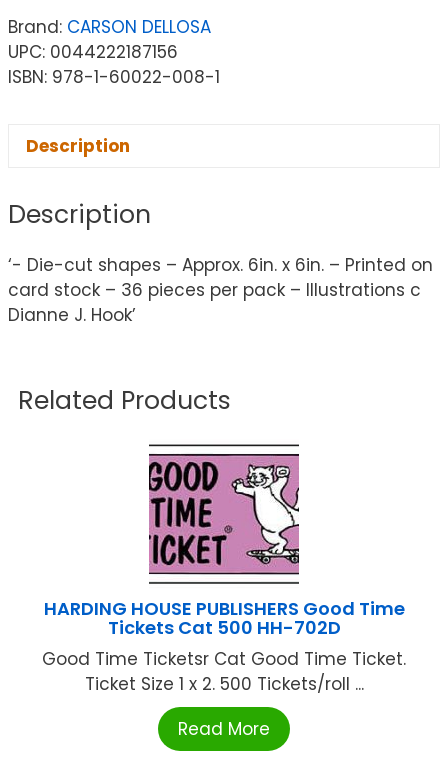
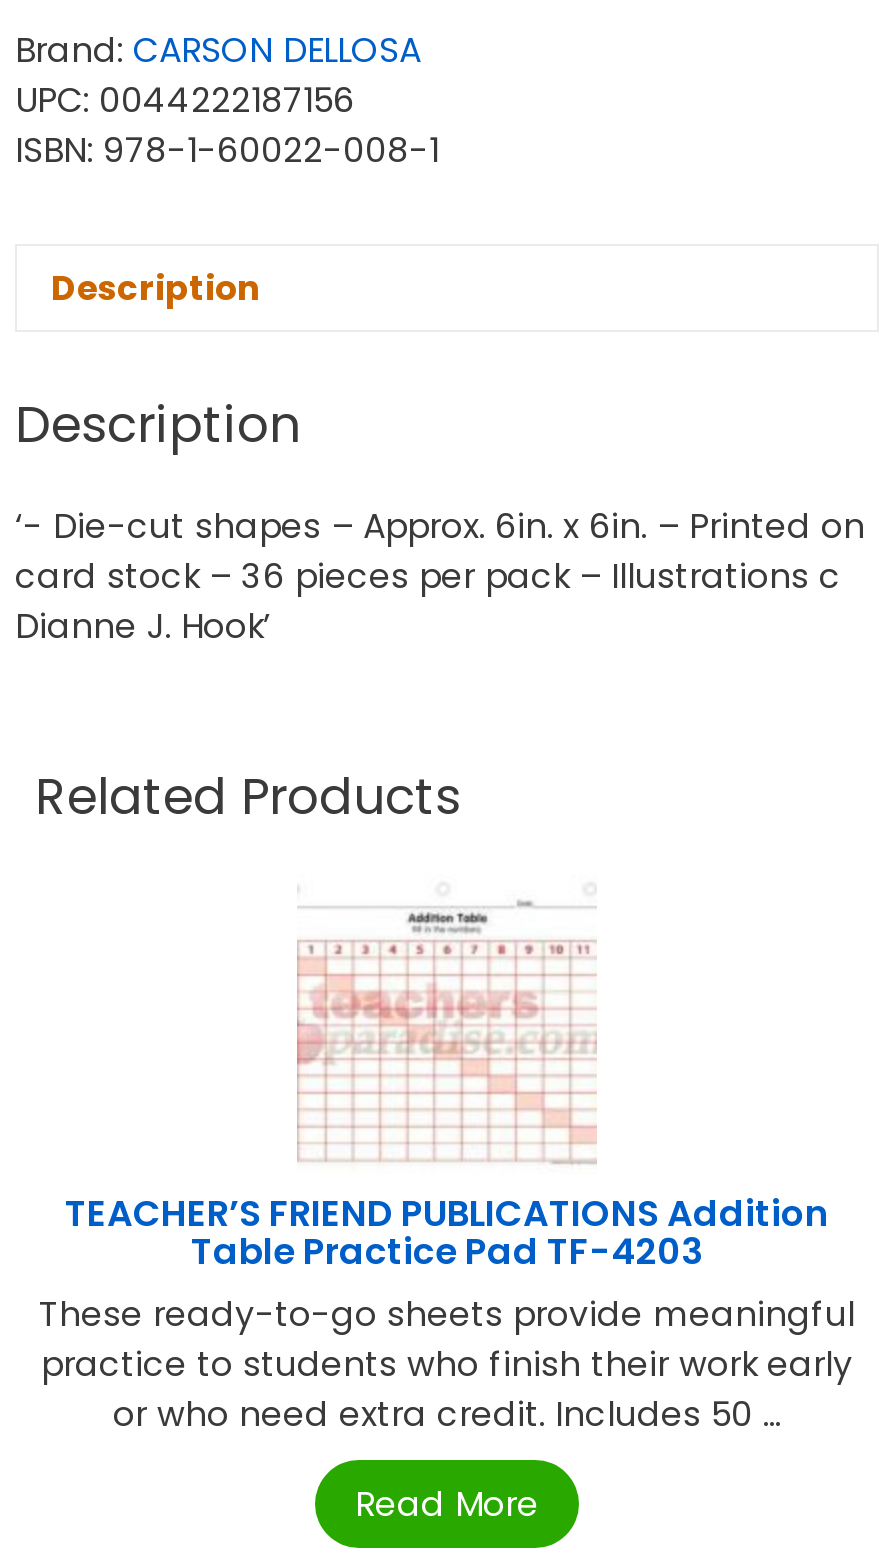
- [image]
- HARDING HOUSE PUBLISHERS Good Time
- Tickets Cat 500 HH-702D
- Good Time Ticketsr Cat Good Time Ticket.
- Ticket Size 1 x 2. 500 Tickets/roll ...
+ [image]
+ TEACHER’S FRIEND PUBLICATIONS Addition
+ Table Practice Pad TF-4203
+ These ready-to-go sheets provide meaningful
+ practice to students who finish their work early
+ or who need extra credit. Includes 50 ...
